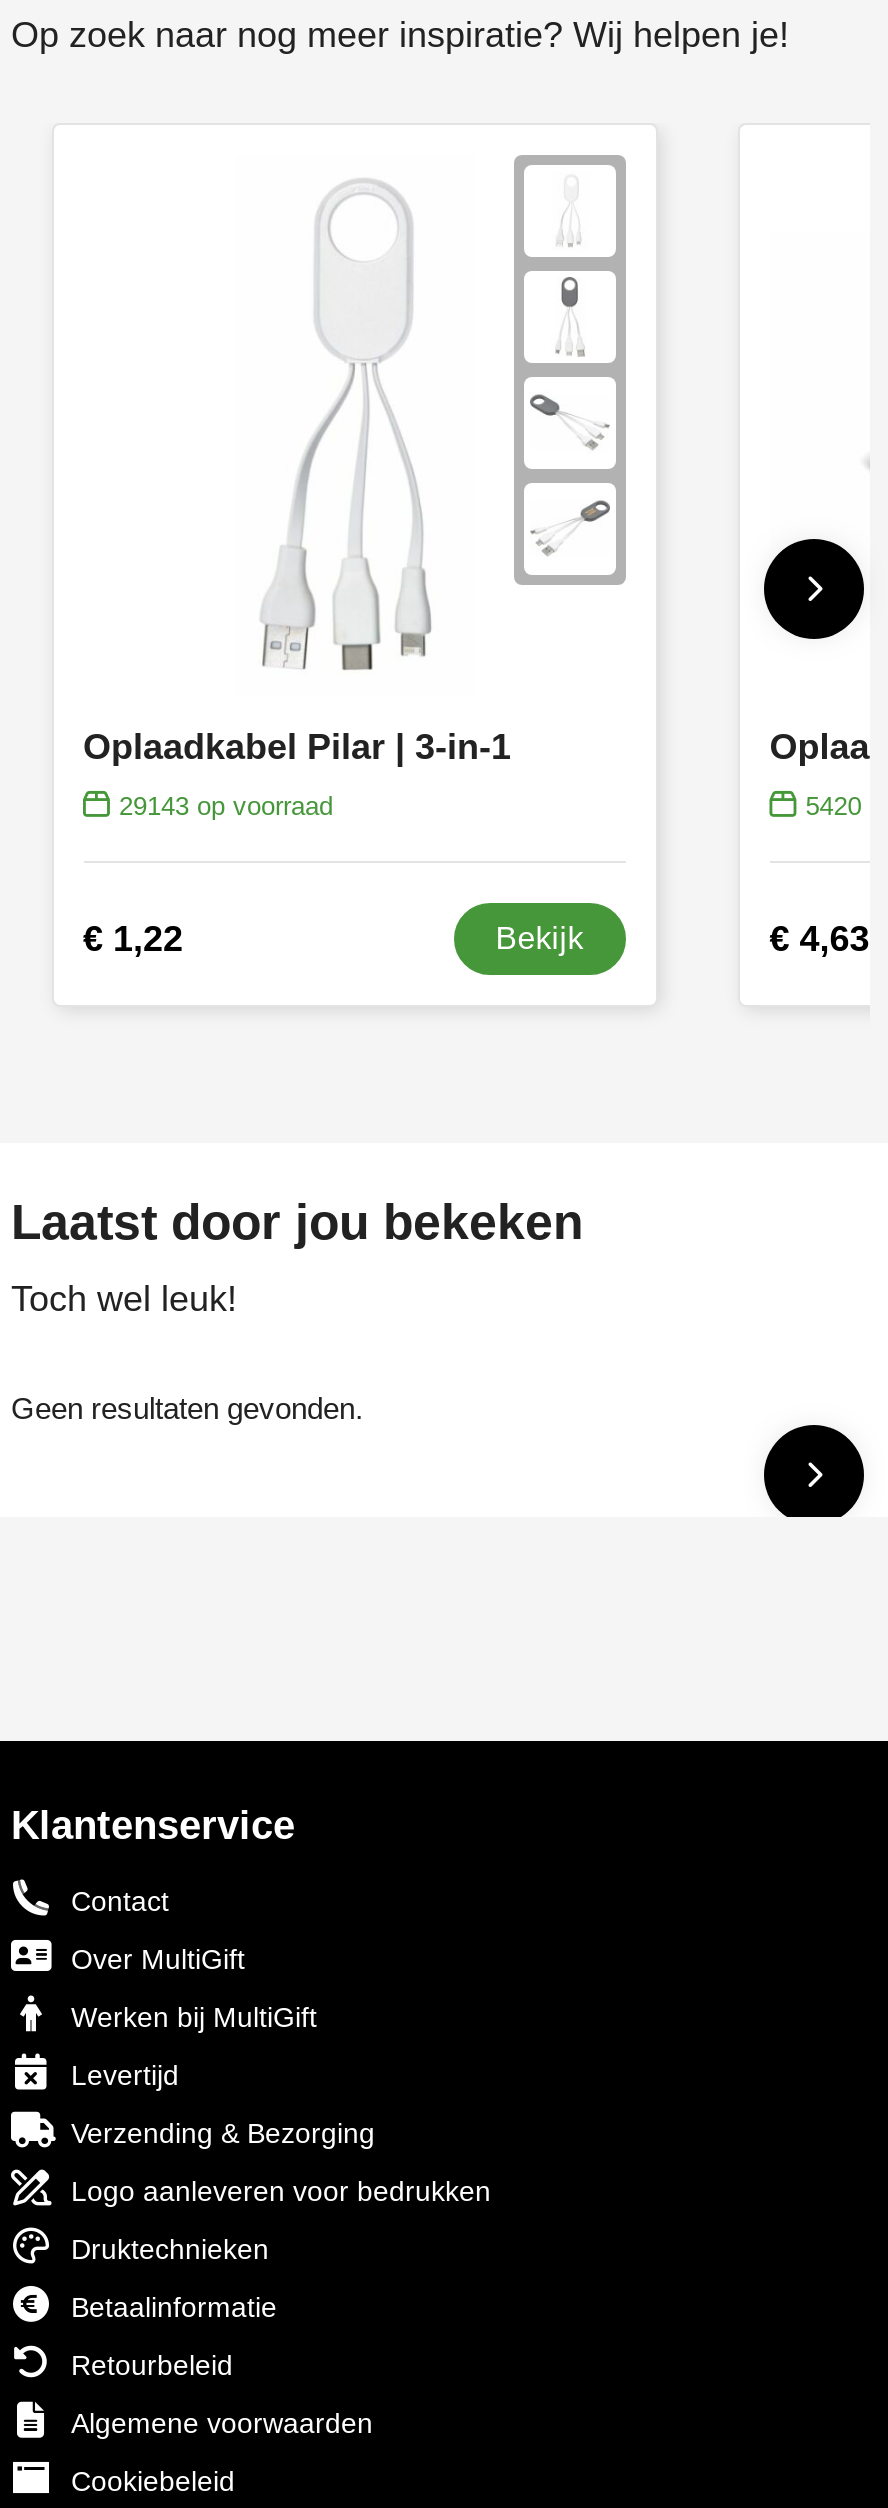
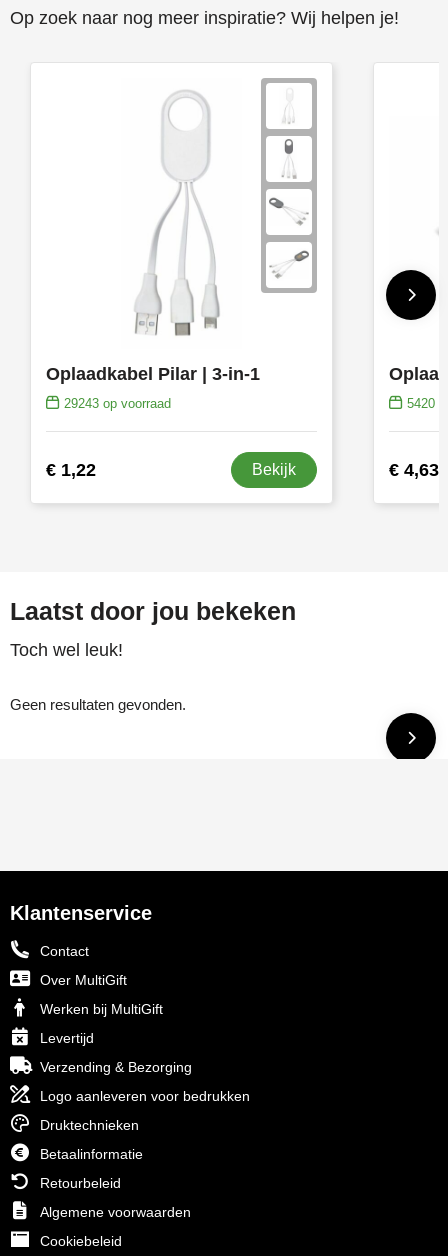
- 29143 op voorraad
+ 29243 op voorraad
